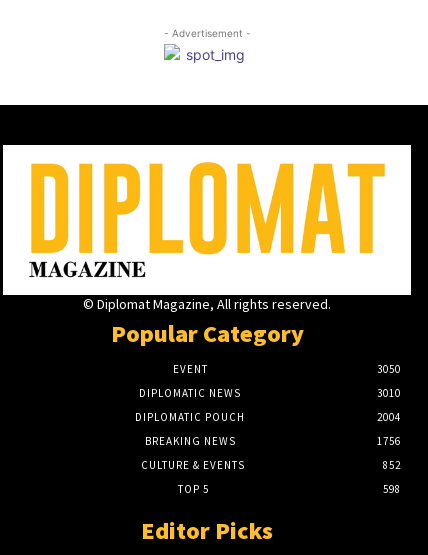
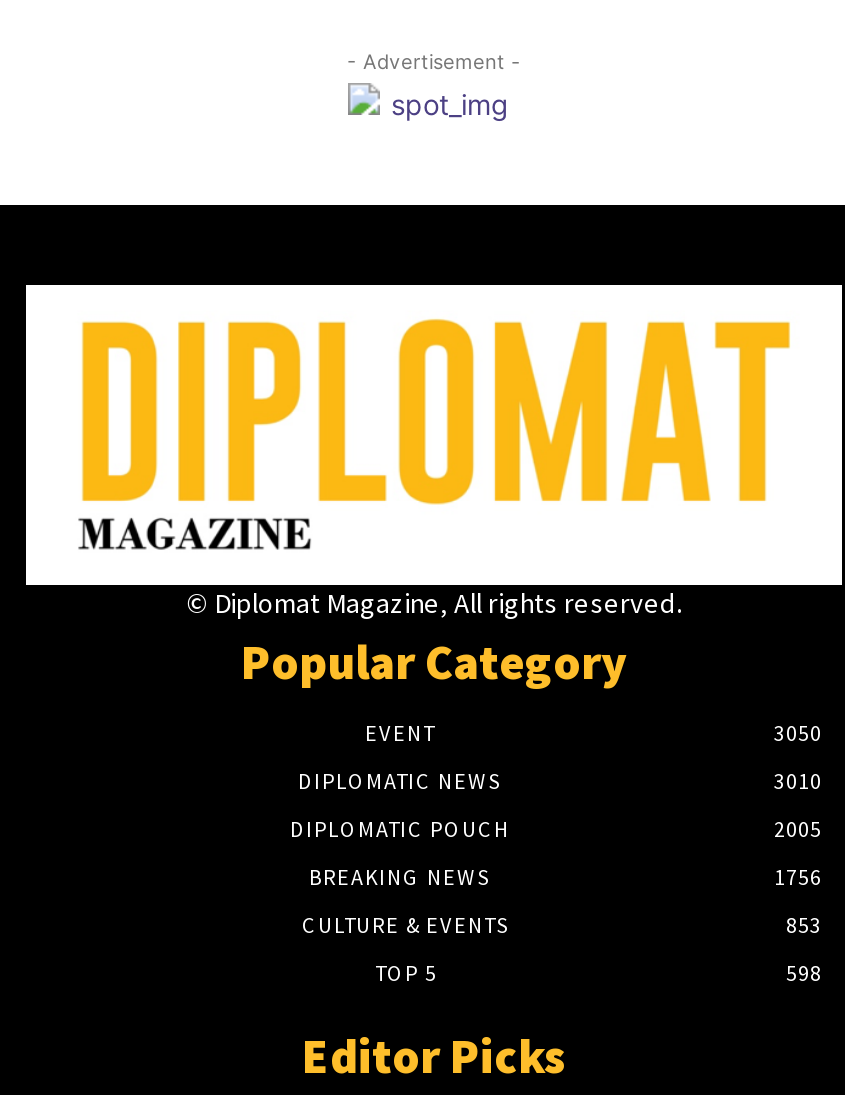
- 2004
+ 2005

- 852
+ 853
